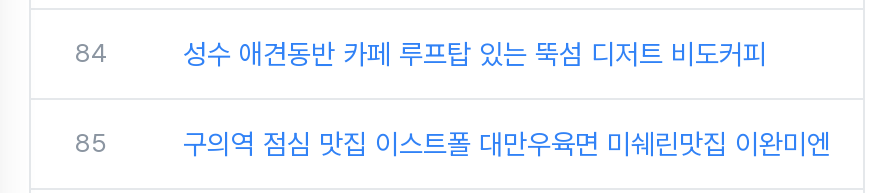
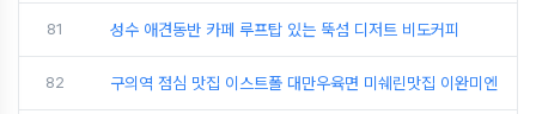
- 84
+ 81

- 85
+ 82
